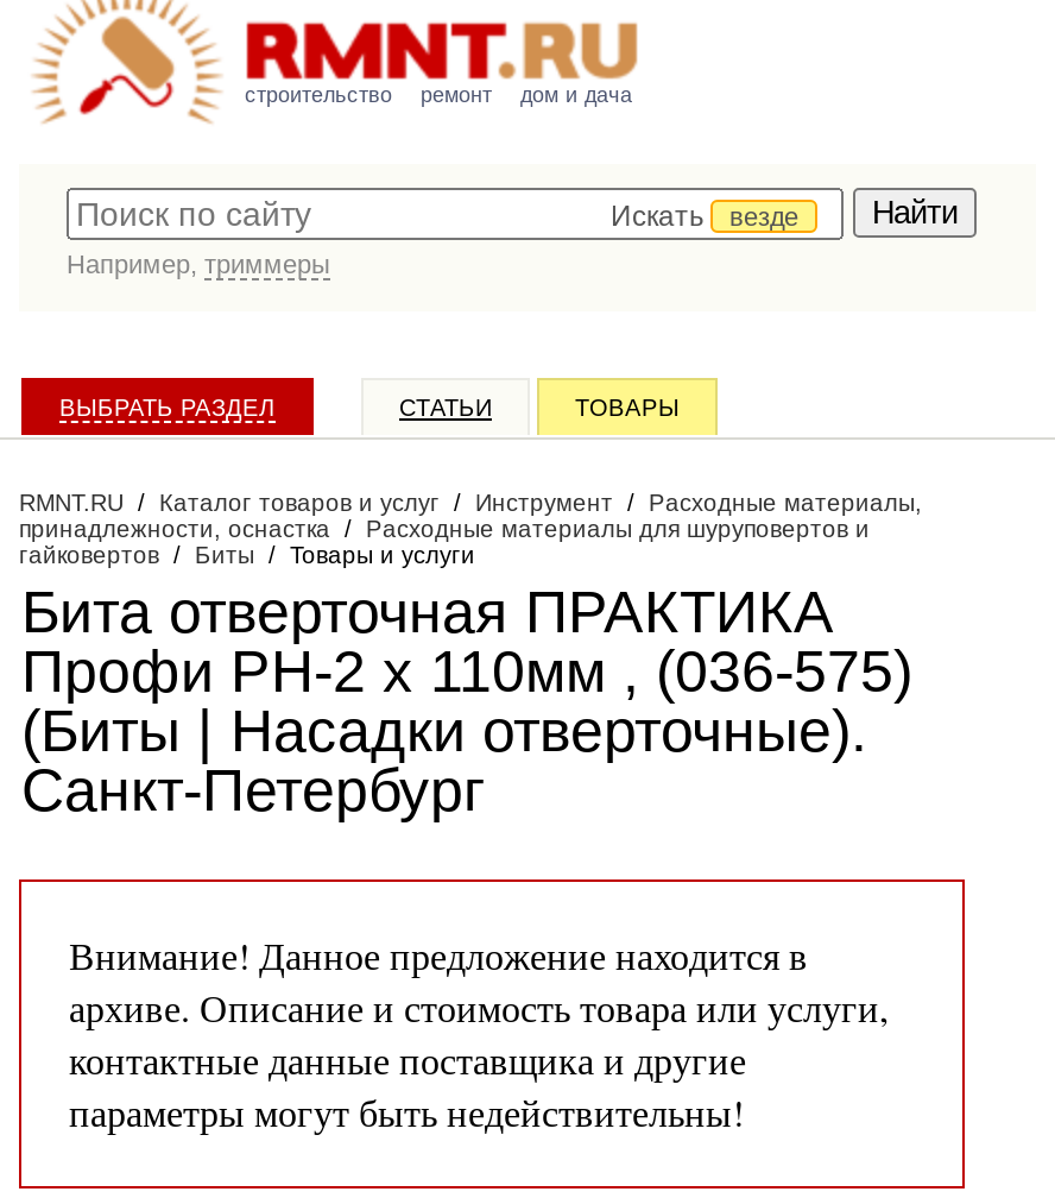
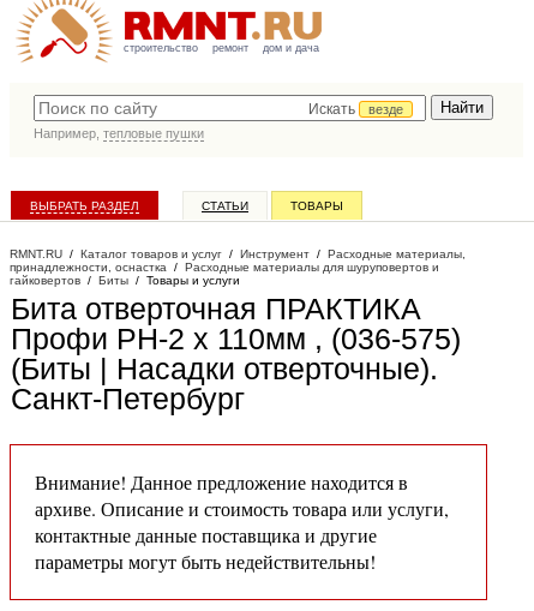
- Например, триммеры
+ Например, тепловые пушки
